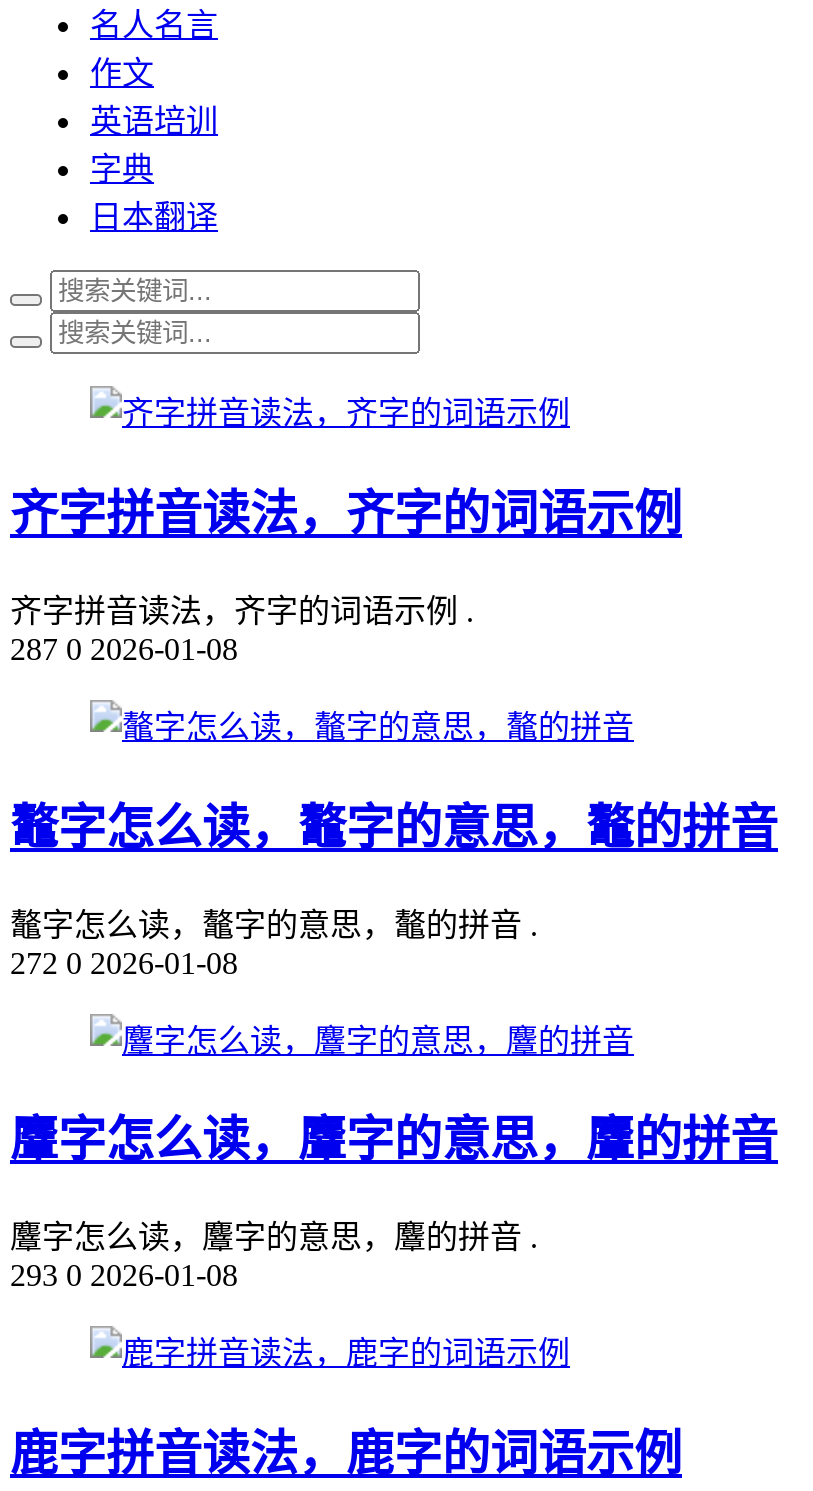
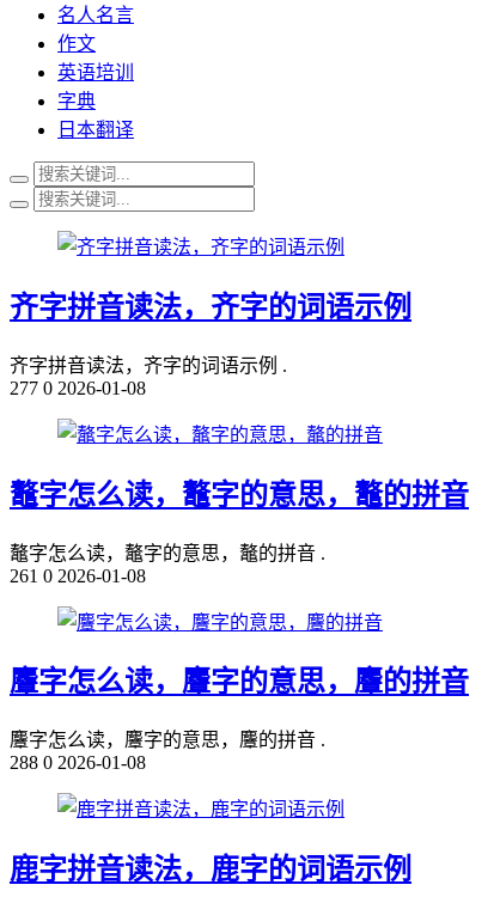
- 287 0 2026-01-08
+ 277 0 2026-01-08

- 272 0 2026-01-08
+ 261 0 2026-01-08

- 293 0 2026-01-08
+ 288 0 2026-01-08
